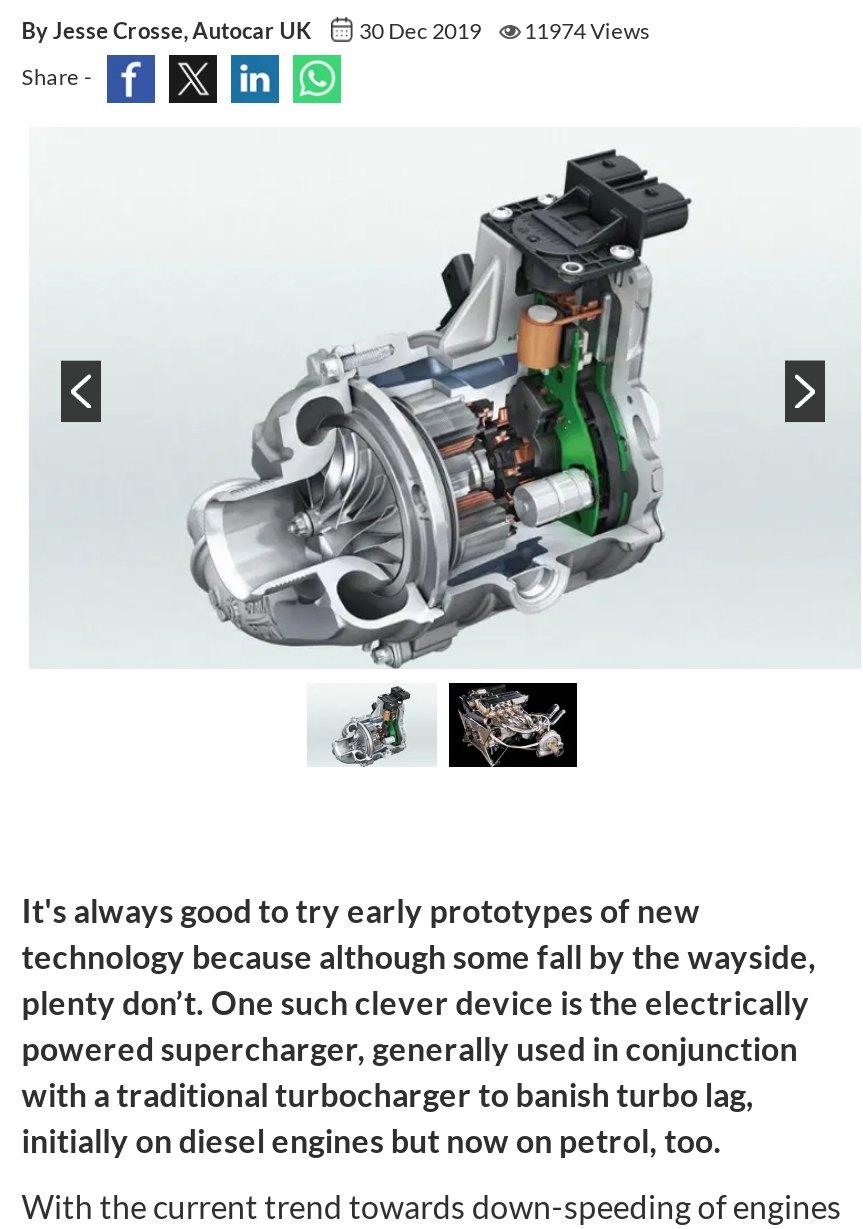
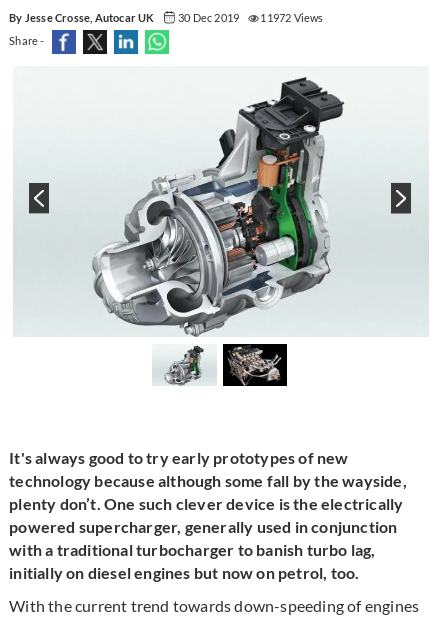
- By Jesse Crosse, Autocar UK 30 Dec 2019 11974 Views
+ By Jesse Crosse, Autocar UK 30 Dec 2019 11972 Views
